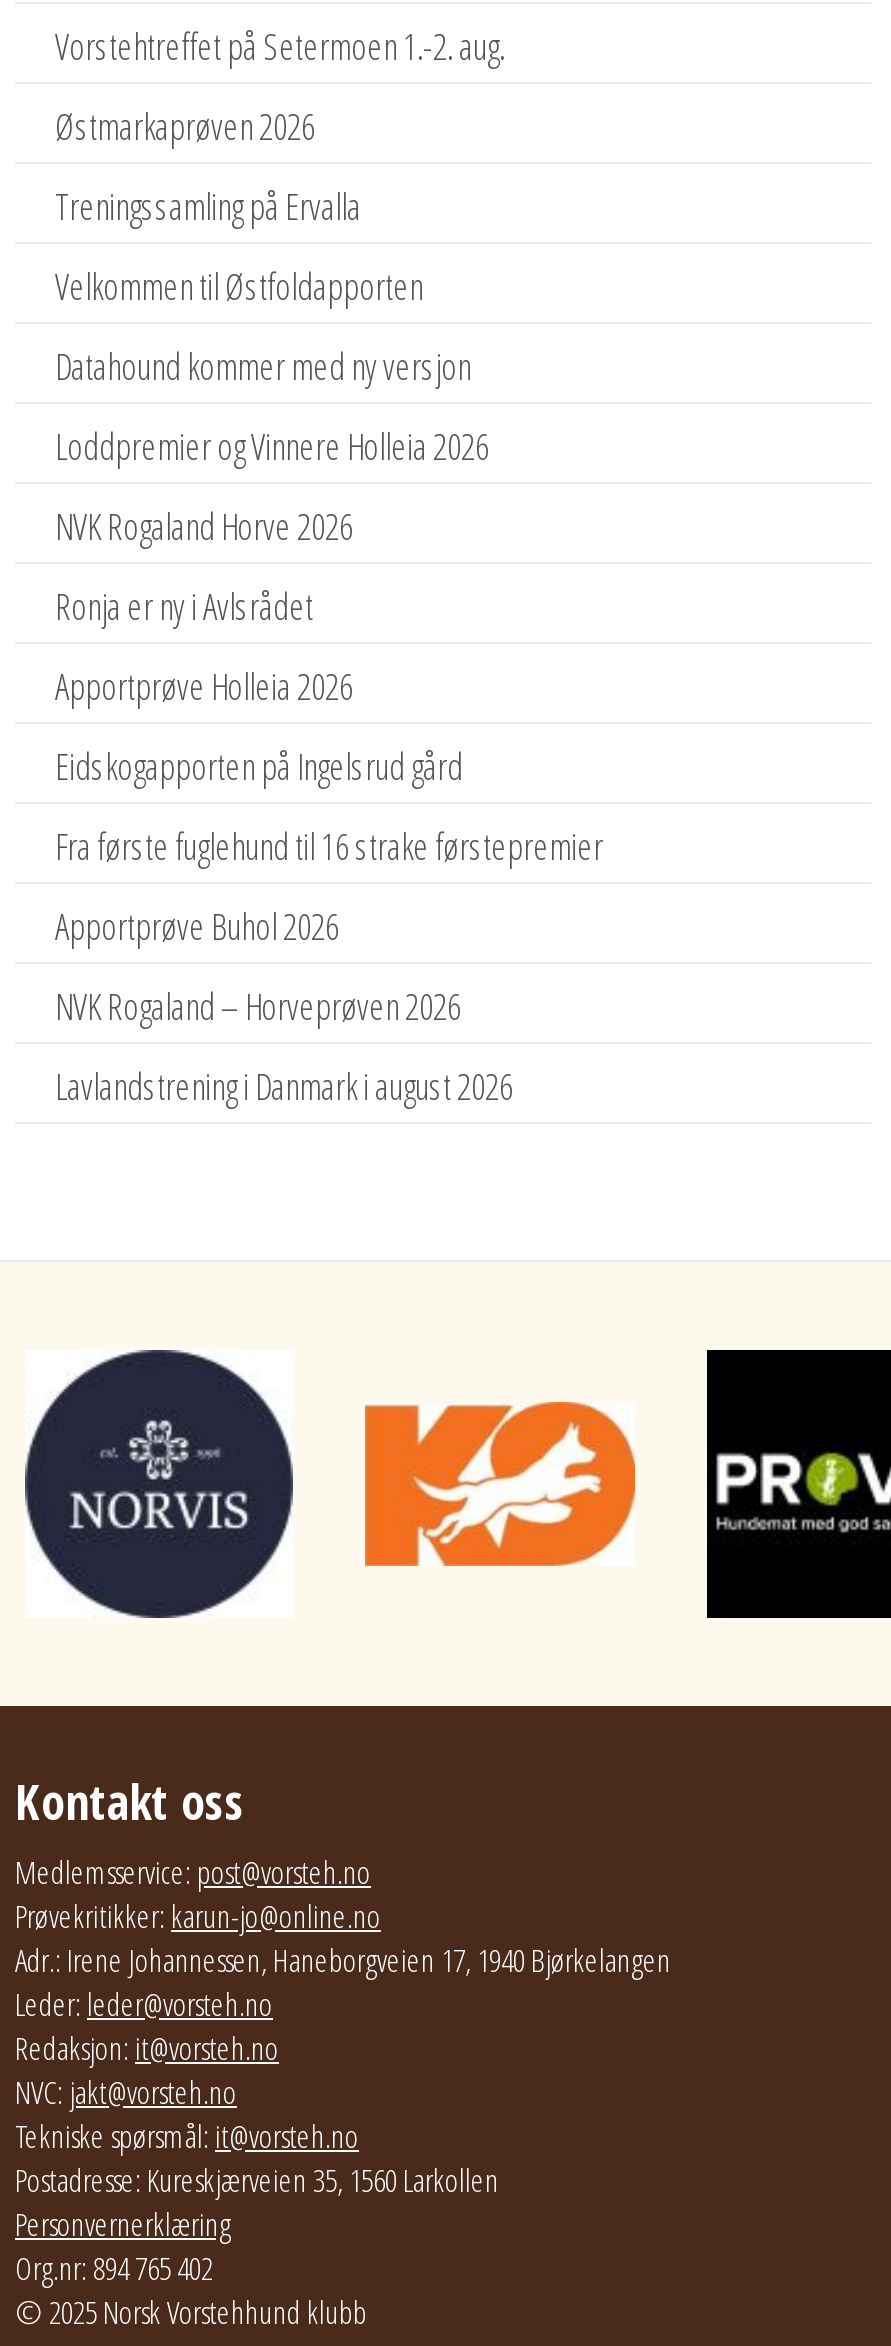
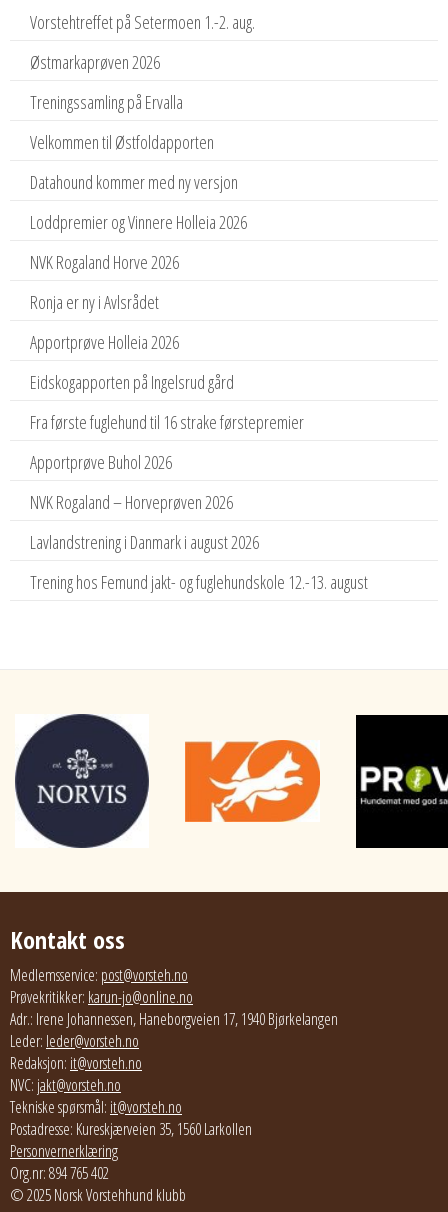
+ Trening hos Femund jakt- og fuglehundskole 12.-13. august
